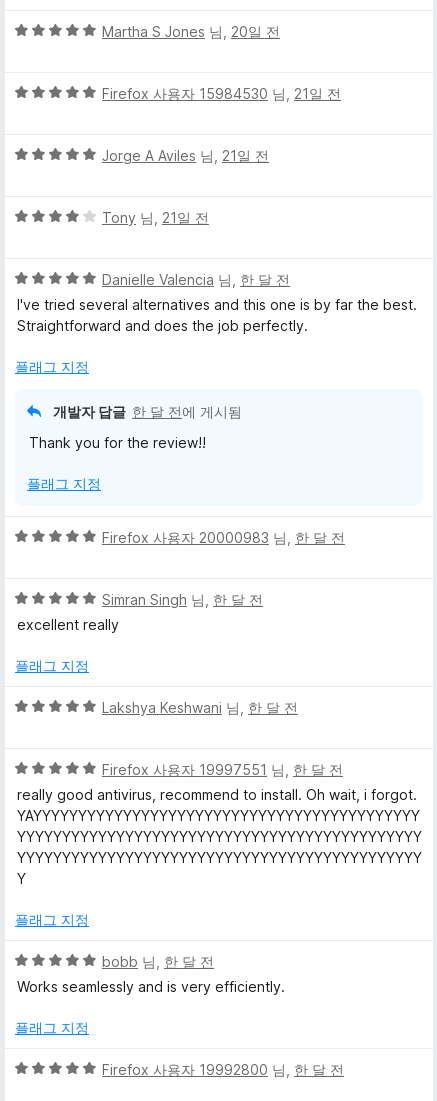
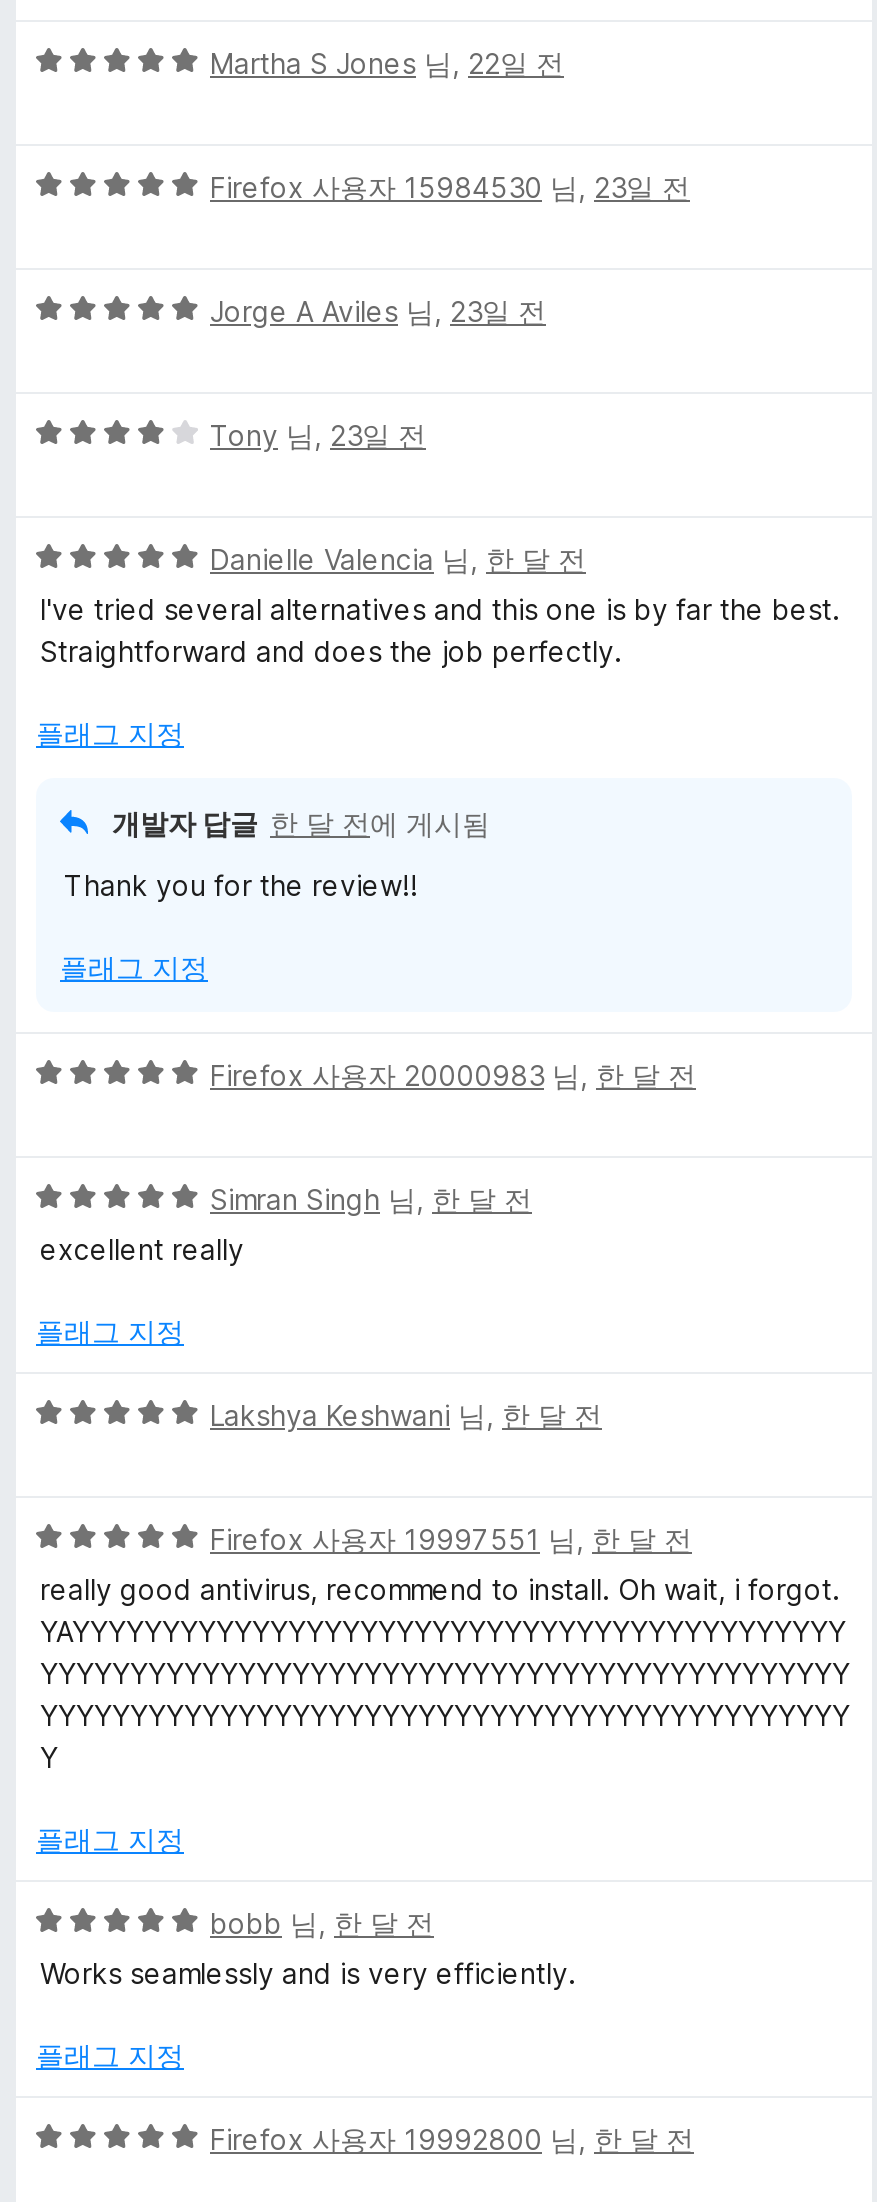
- Martha S Jones 님, 20일 전
+ Martha S Jones 님, 22일 전

- Firefox 사용자 15984530 님, 21일 전
+ Firefox 사용자 15984530 님, 23일 전

- Jorge A Aviles 님, 21일 전
+ Jorge A Aviles 님, 23일 전

- Tony 님, 21일 전
+ Tony 님, 23일 전
